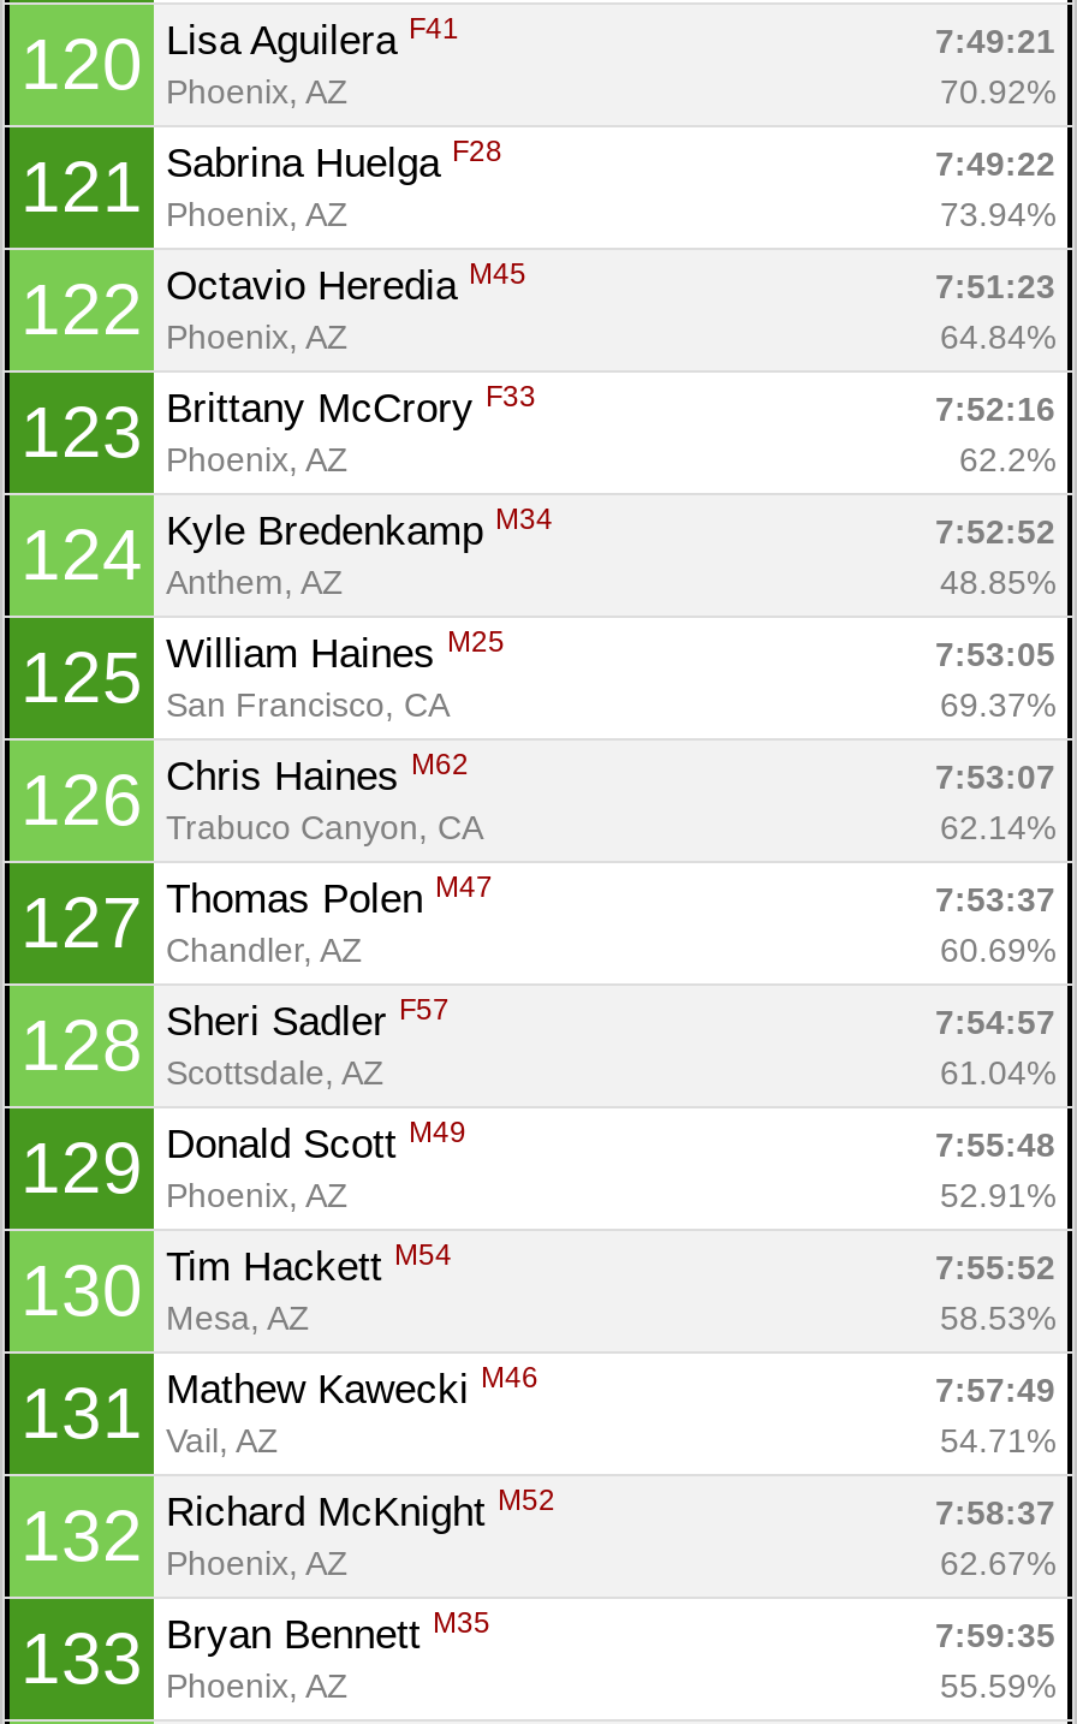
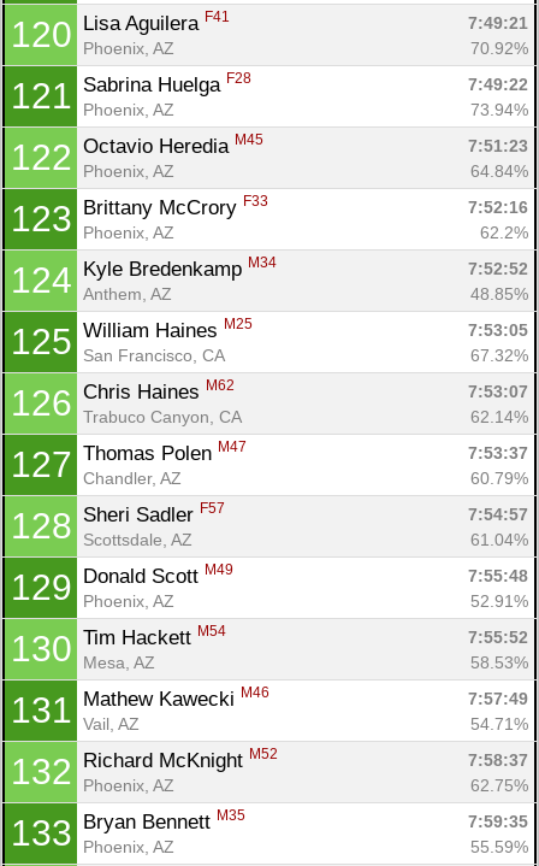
- 69.37%
+ 67.32%

- 60.69%
+ 60.79%

- 62.67%
+ 62.75%
